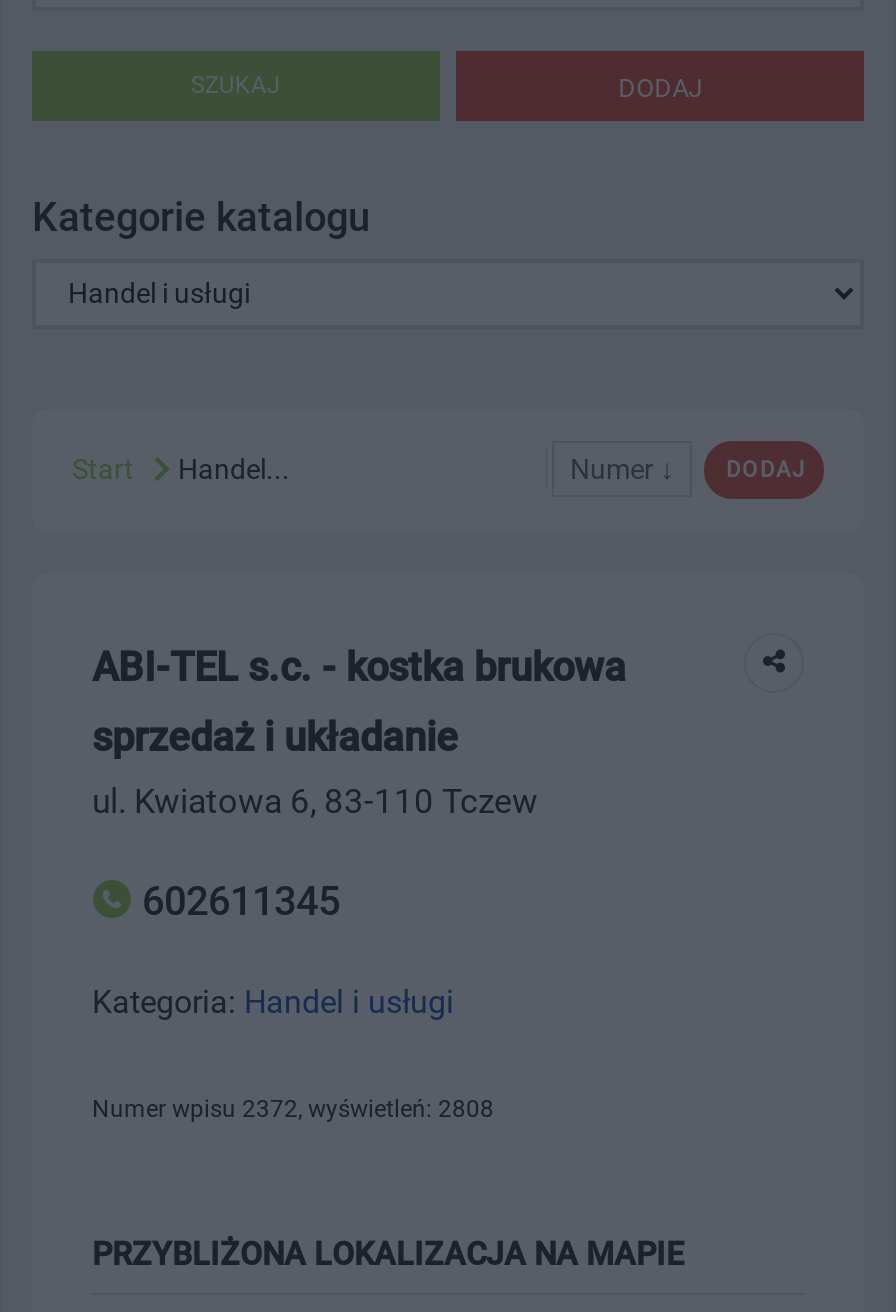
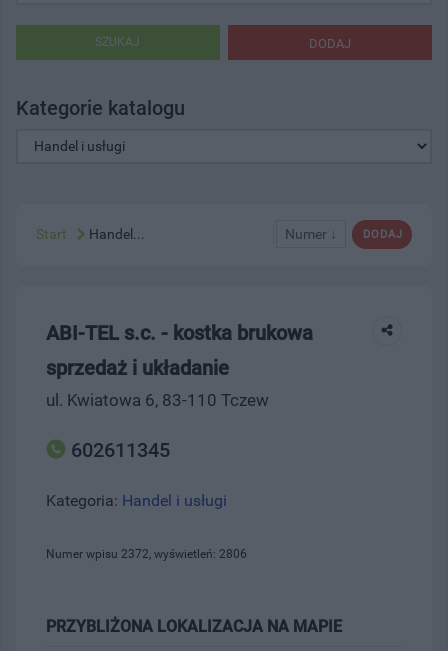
- Numer wpisu 2372, wyświetleń: 2808
+ Numer wpisu 2372, wyświetleń: 2806
